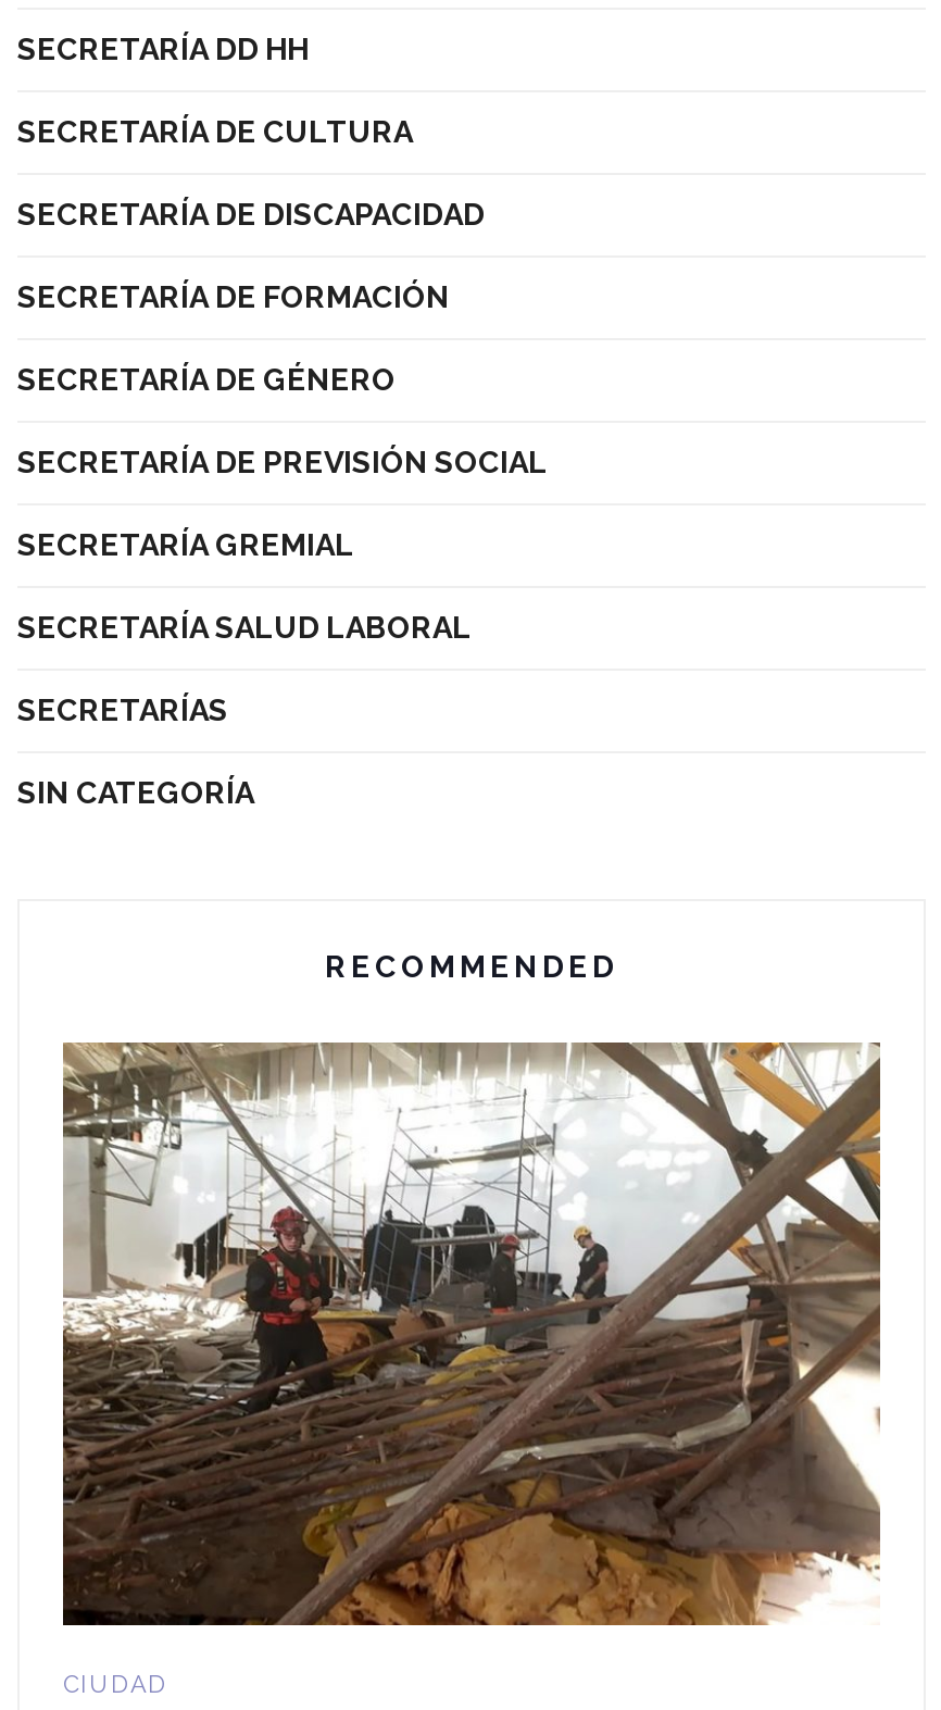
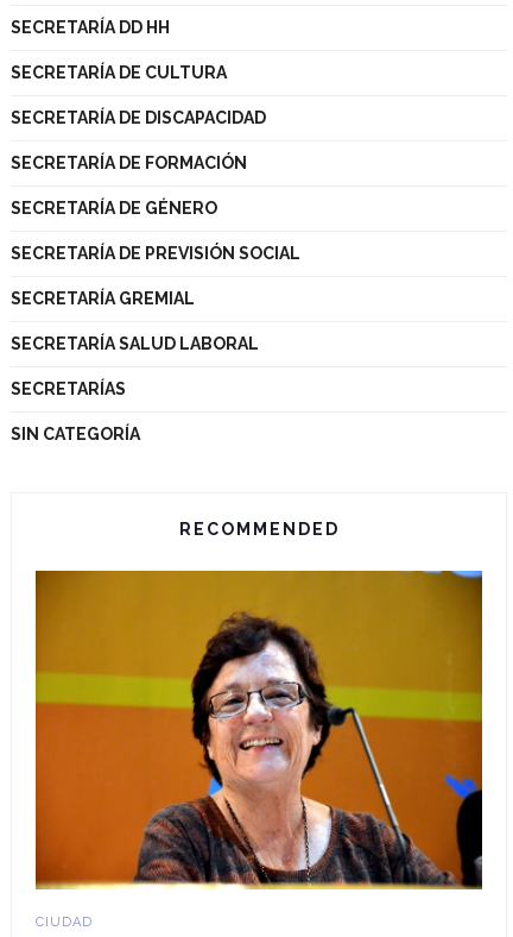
- [image]
+ [image]
